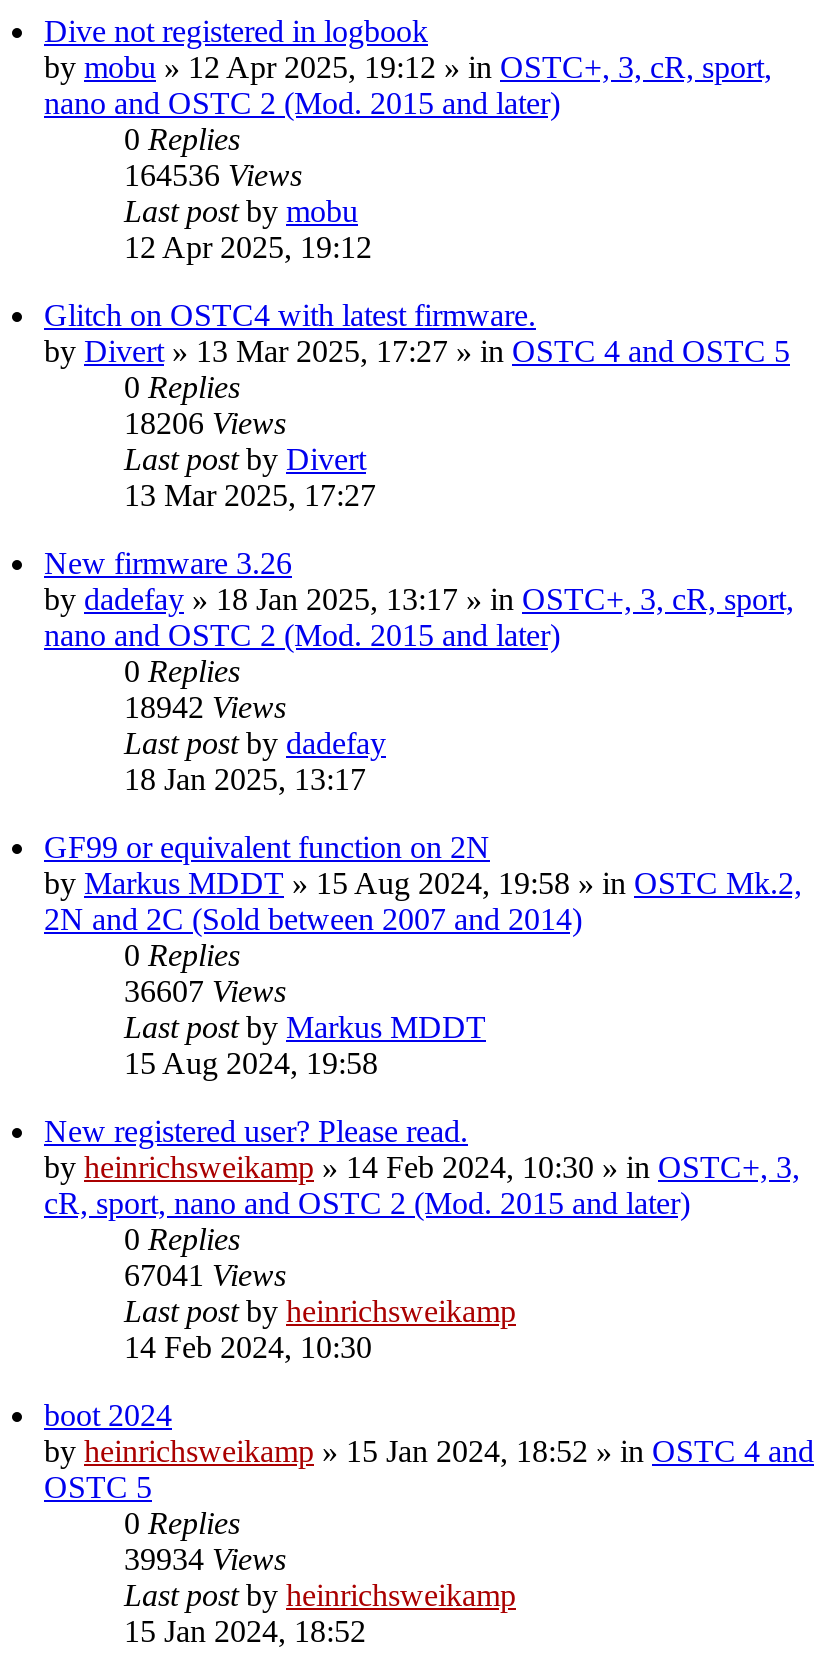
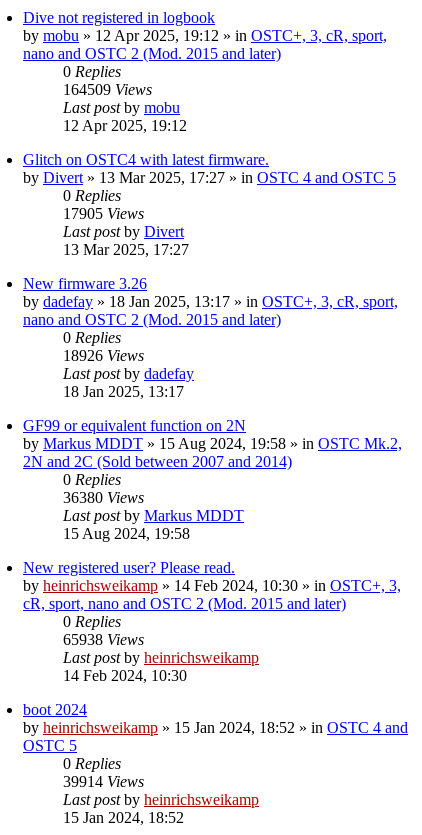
- 164536 Views
+ 164509 Views

- 18206 Views
+ 17905 Views

- 18942 Views
+ 18926 Views

- 36607 Views
+ 36380 Views

- 67041 Views
+ 65938 Views

- 39934 Views
+ 39914 Views
